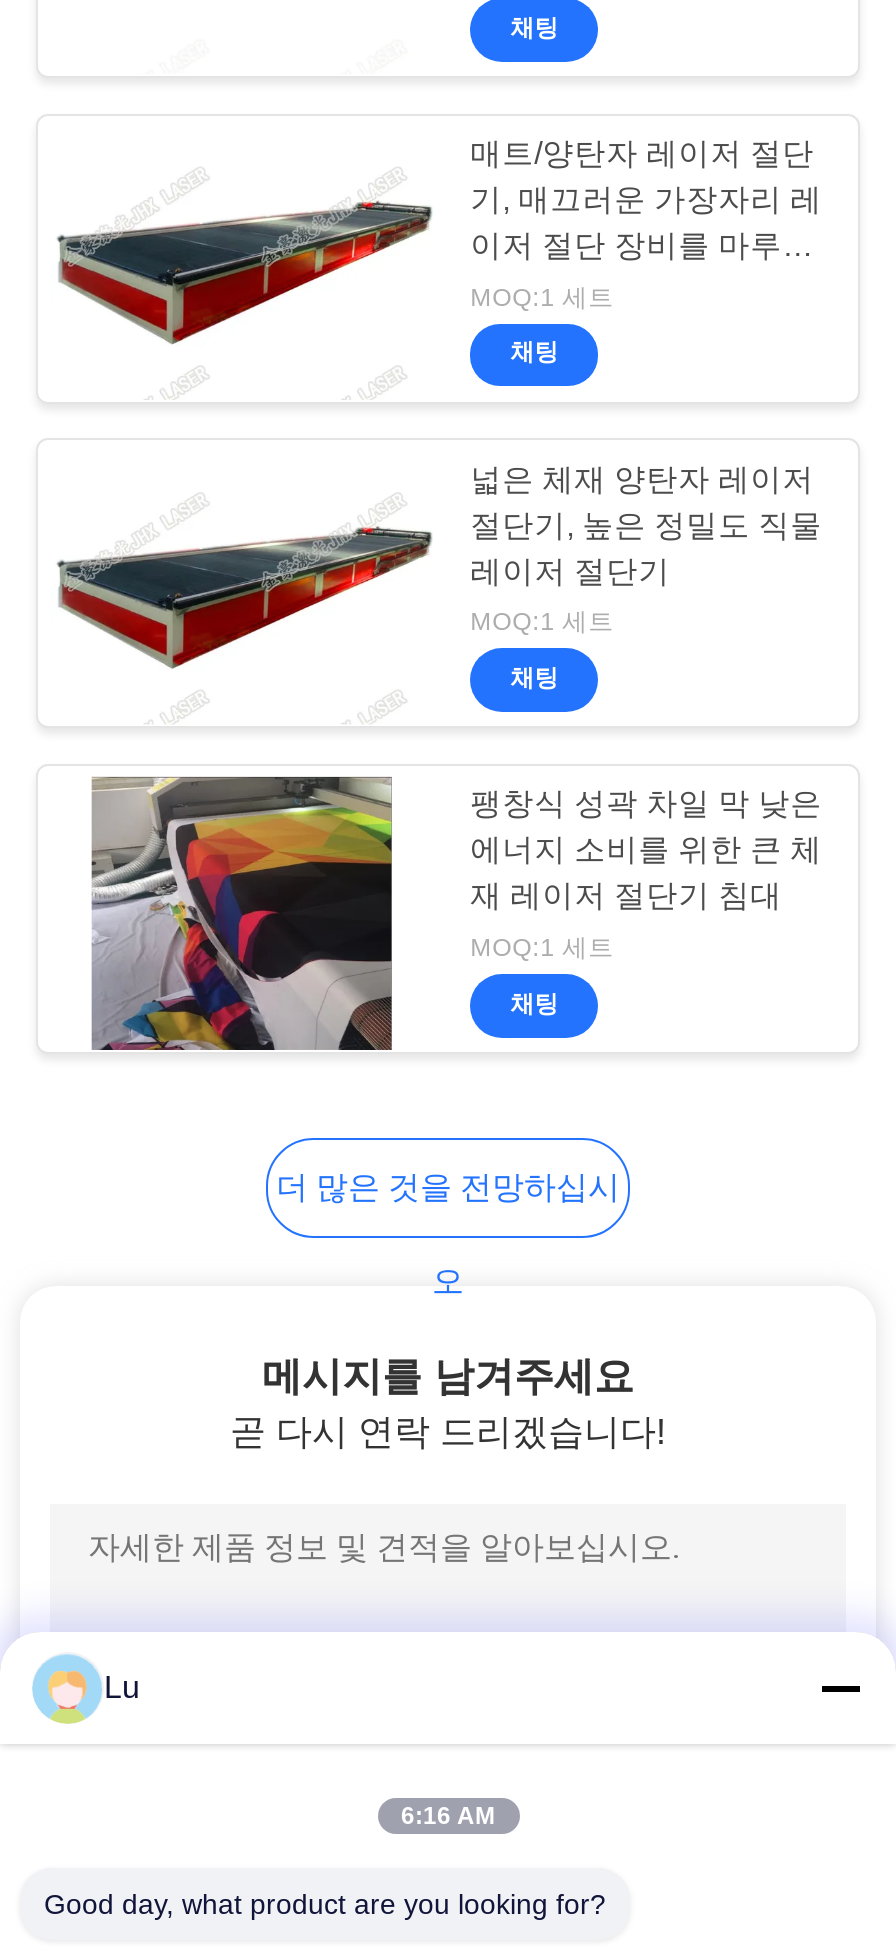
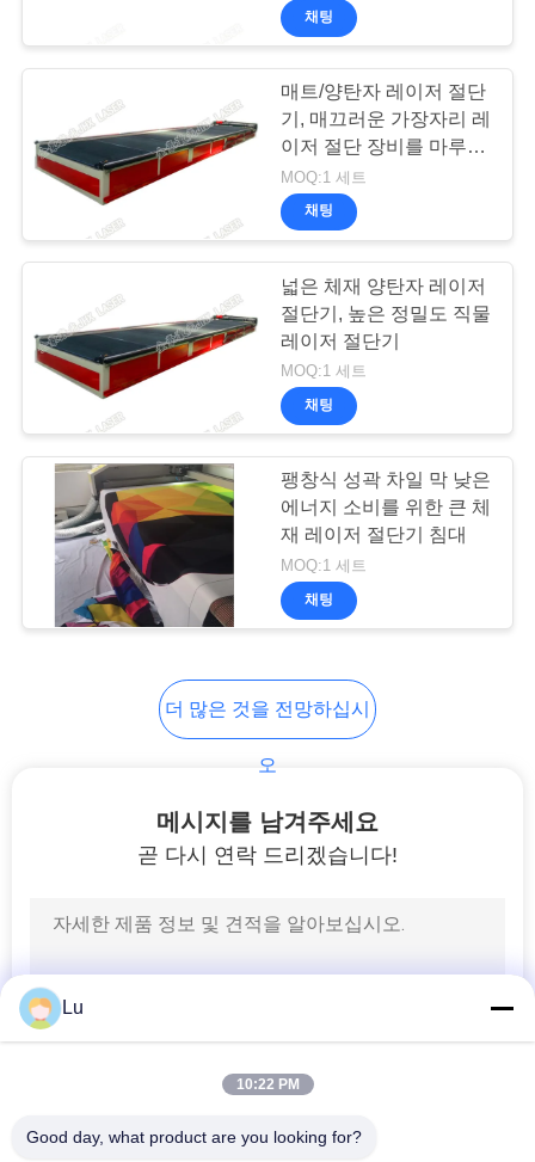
- 6:16 AM
+ 10:22 PM
